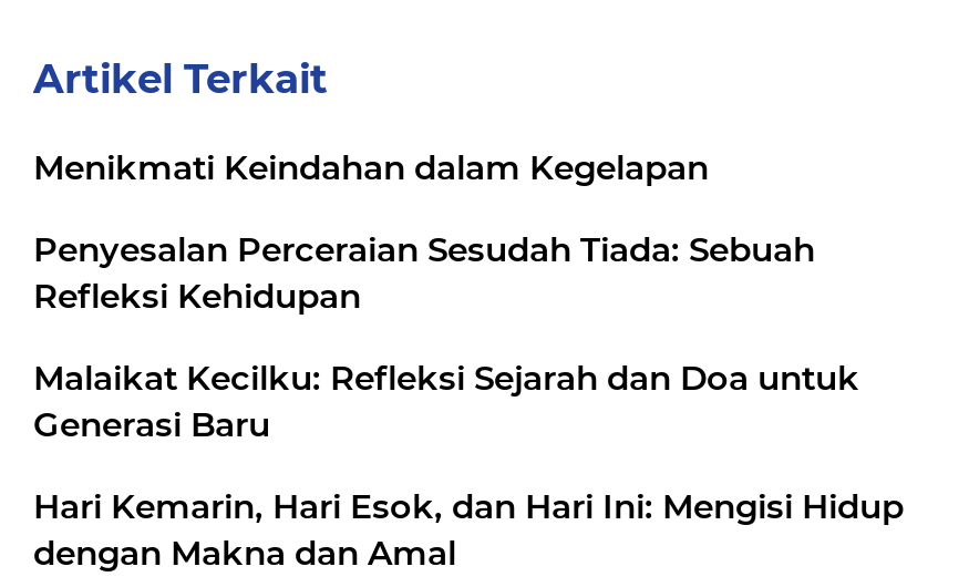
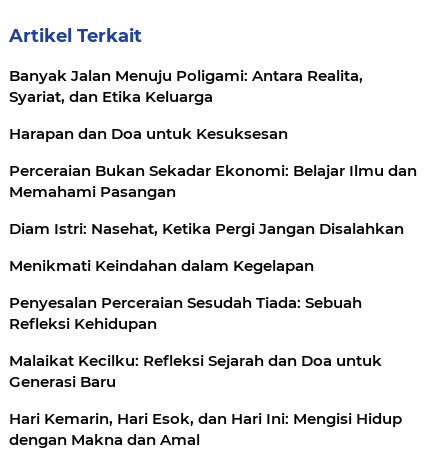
+ Banyak Jalan Menuju Poligami: Antara Realita,
+ Syariat, dan Etika Keluarga
+ Harapan dan Doa untuk Kesuksesan
+ Perceraian Bukan Sekadar Ekonomi: Belajar Ilmu dan
+ Memahami Pasangan
+ Diam Istri: Nasehat, Ketika Pergi Jangan Disalahkan
